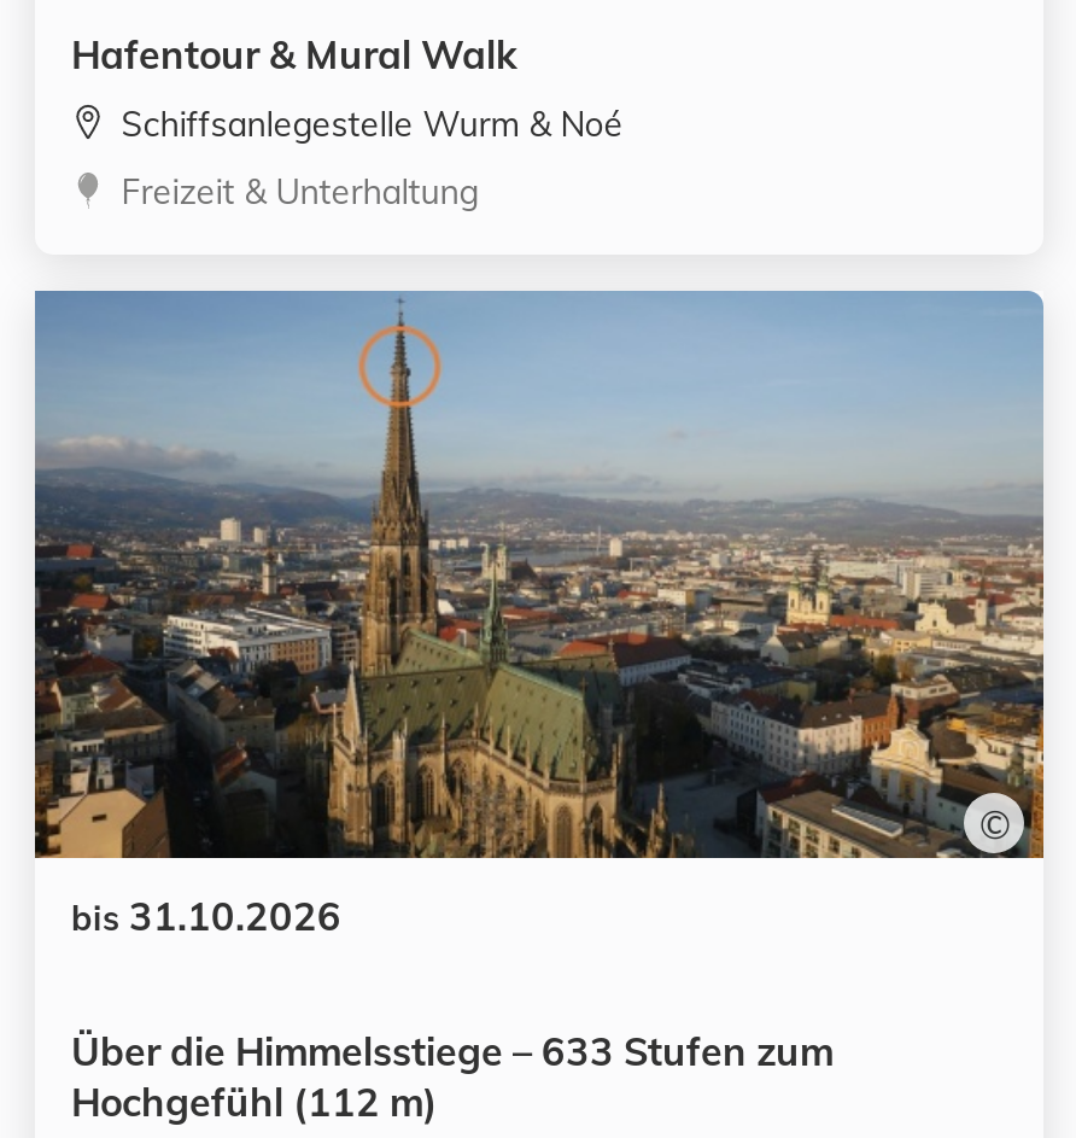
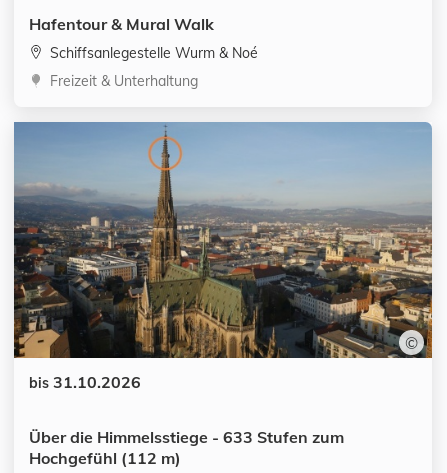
- Über die Himmelsstiege – 633 Stufen zum
+ Über die Himmelsstiege - 633 Stufen zum
